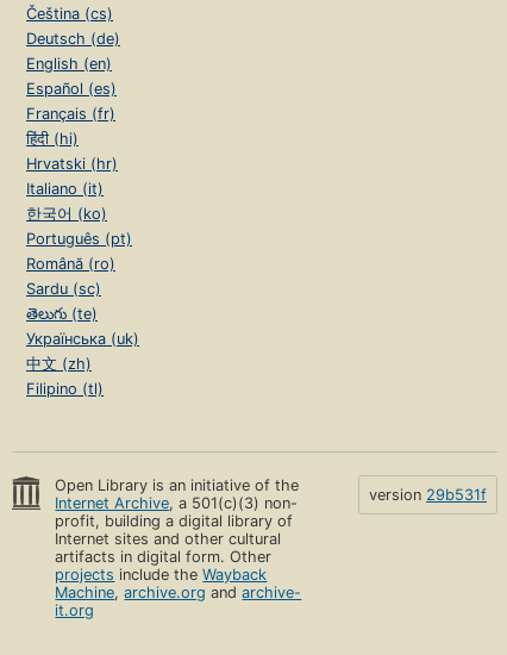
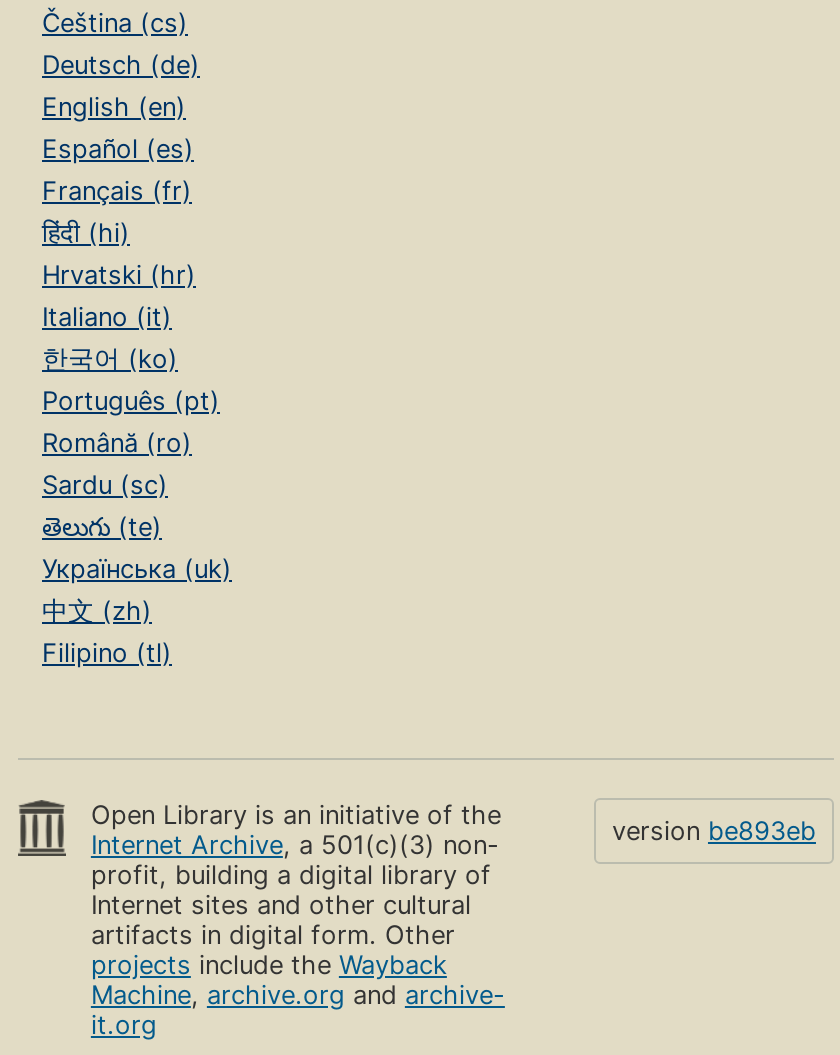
- version 29b531f
+ version be893eb
